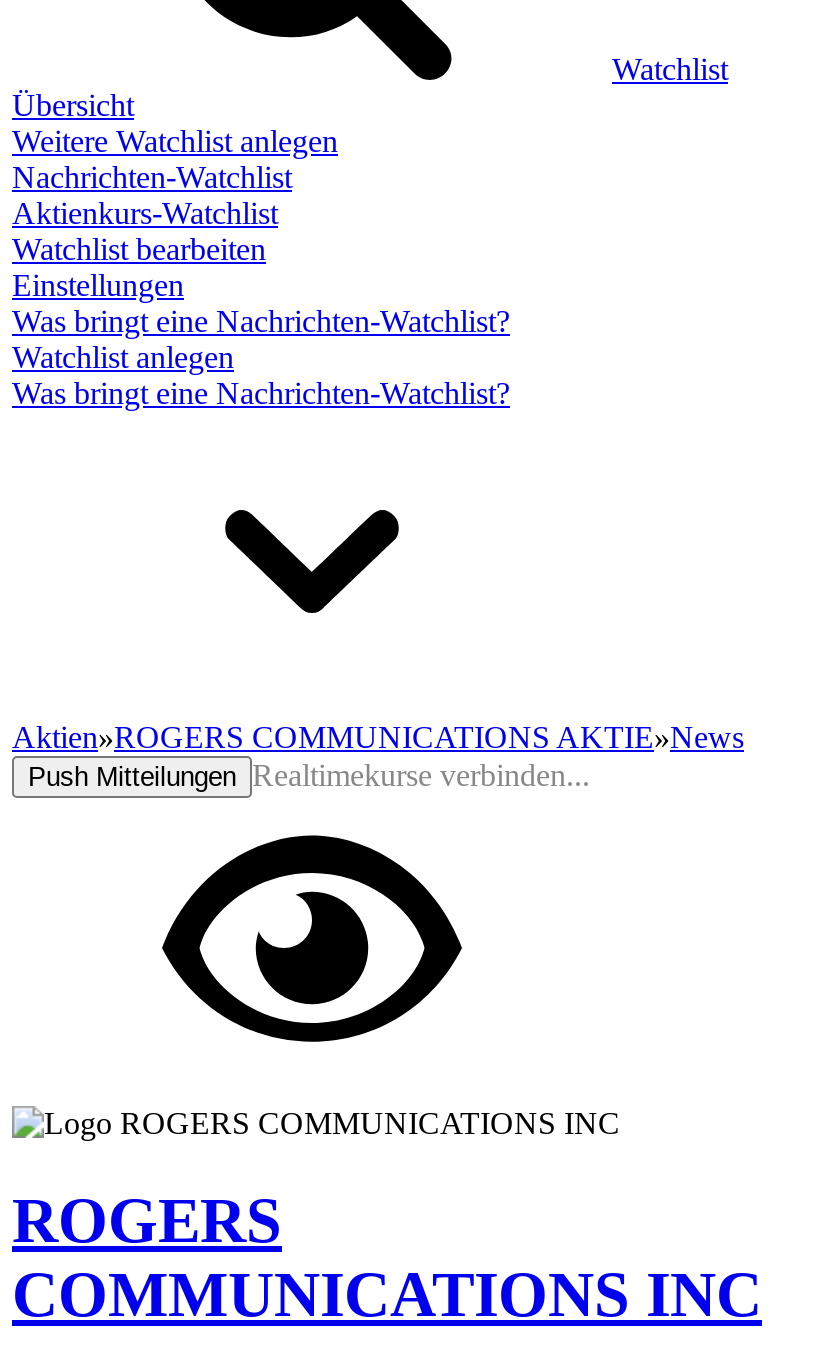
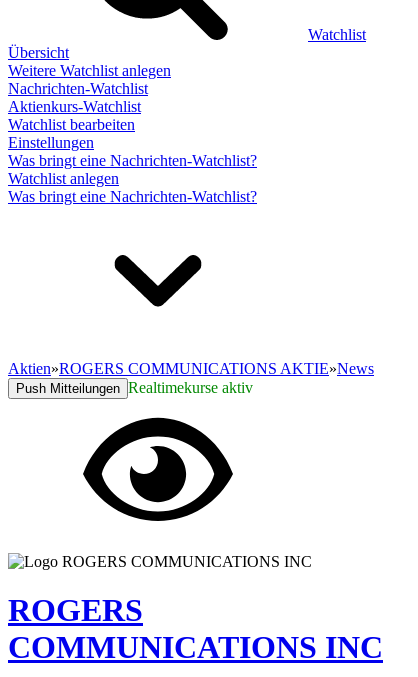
- Push Mitteilungen Realtimekurse verbinden...
+ Push Mitteilungen Realtimekurse aktiv
